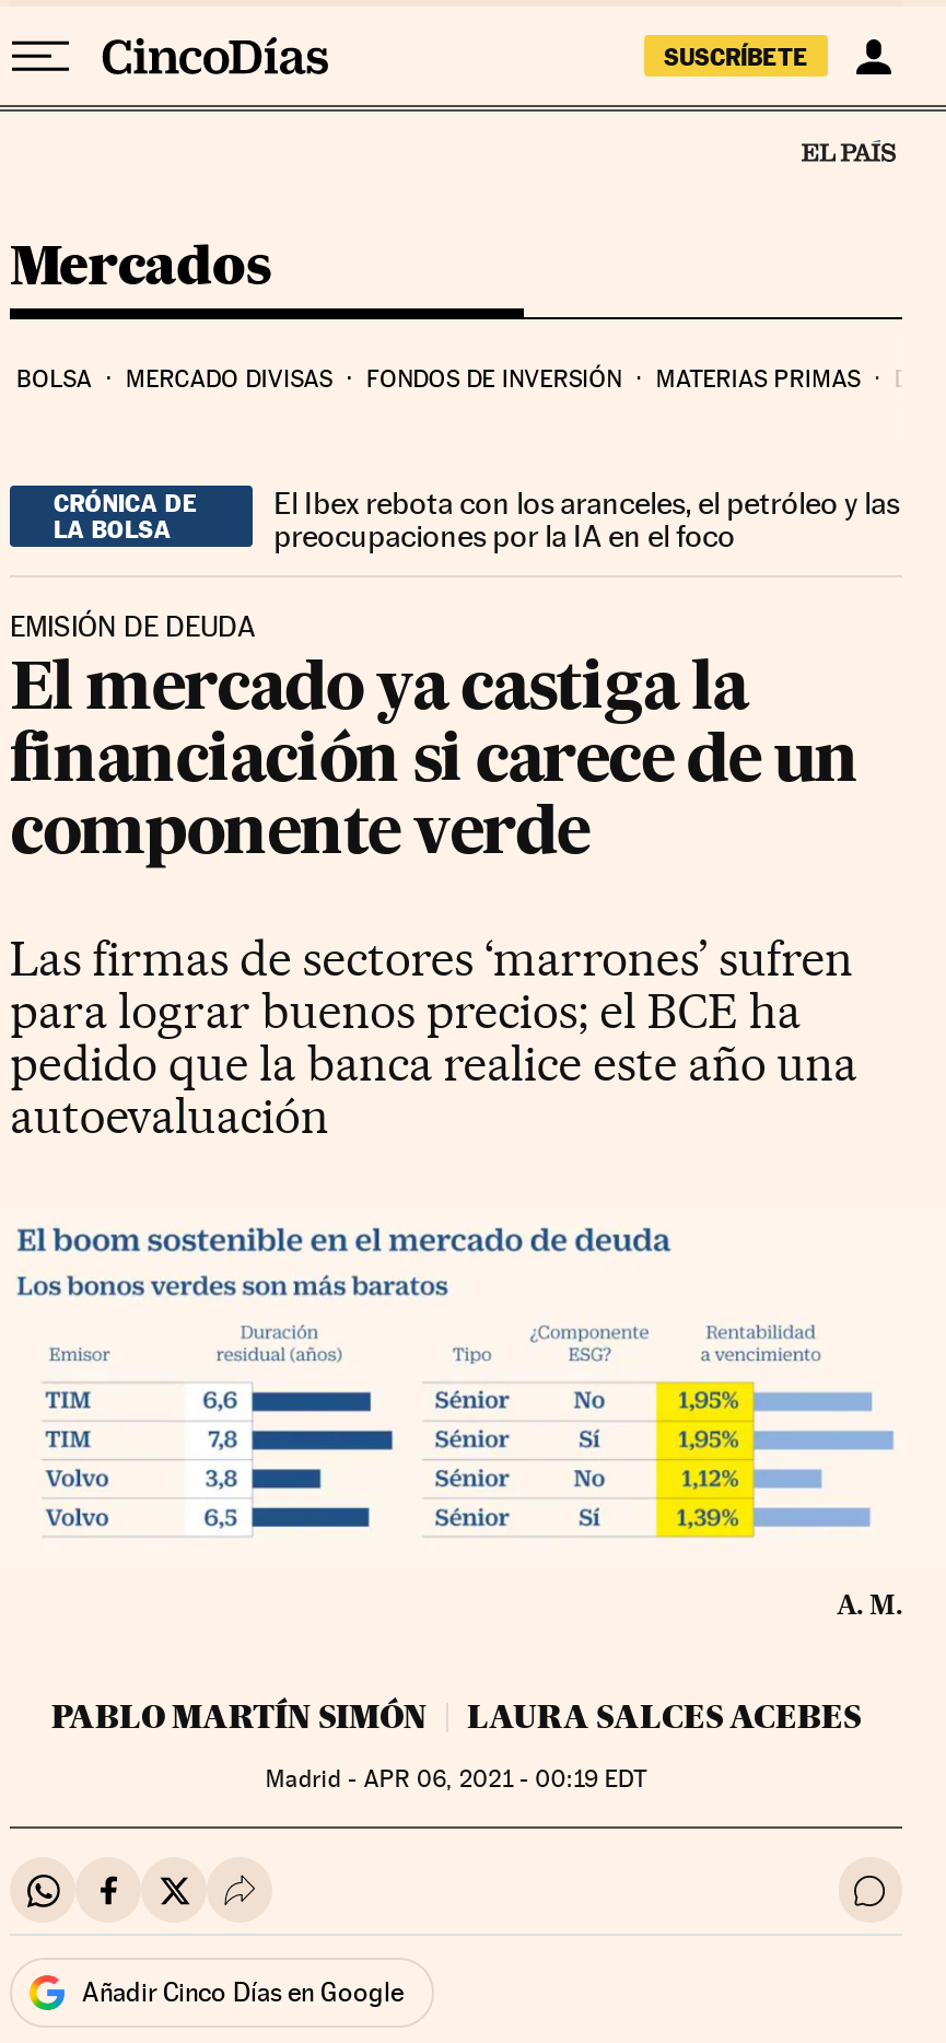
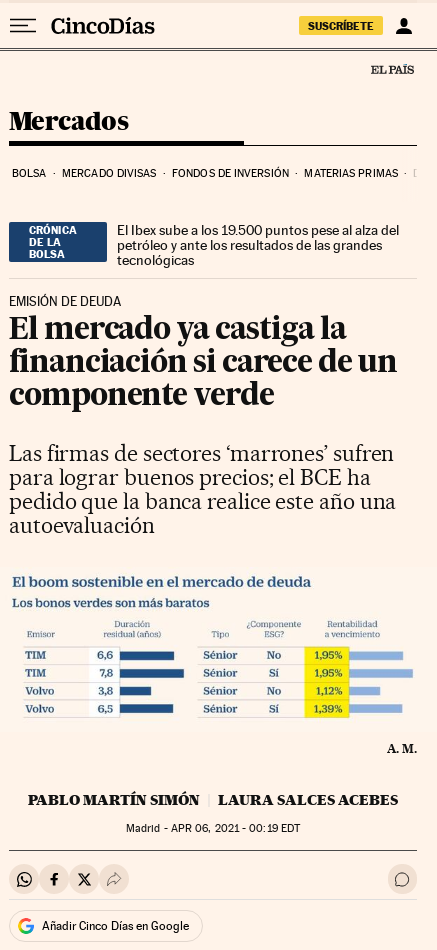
- El Ibex rebota con los aranceles, el petróleo y las
- preocupaciones por la IA en el foco
+ El Ibex sube a los 19.500 puntos pese al alza del
+ petróleo y ante los resultados de las grandes
+ tecnológicas
